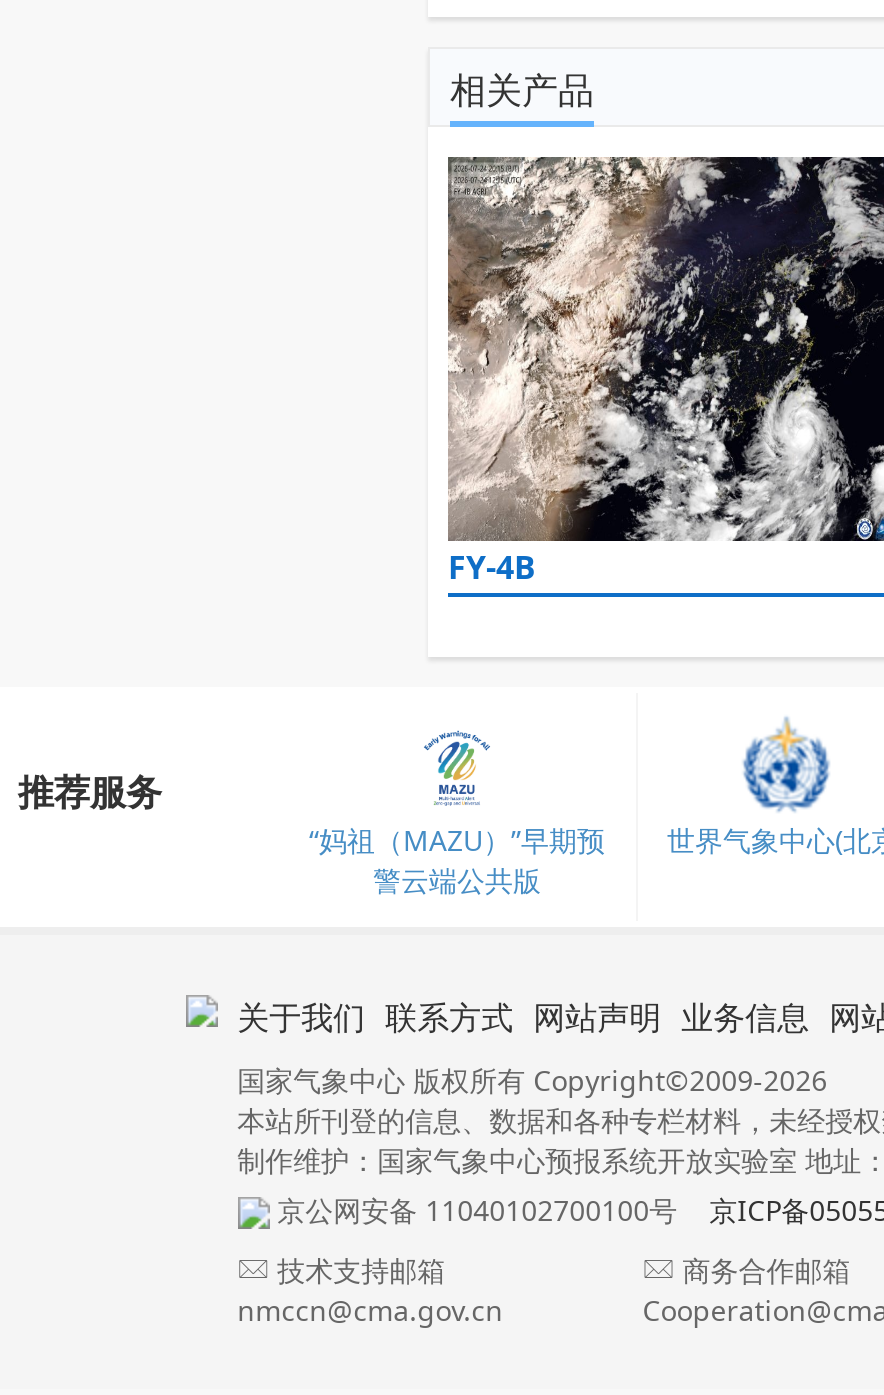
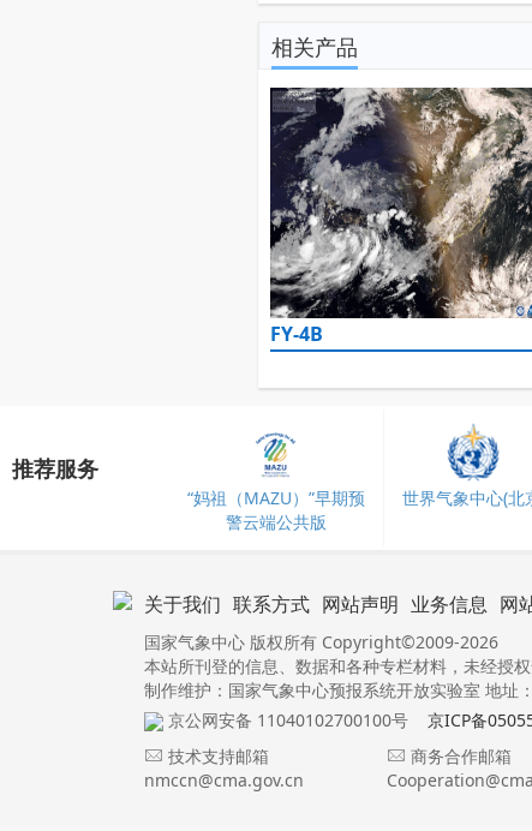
- [image]
+ [image]
